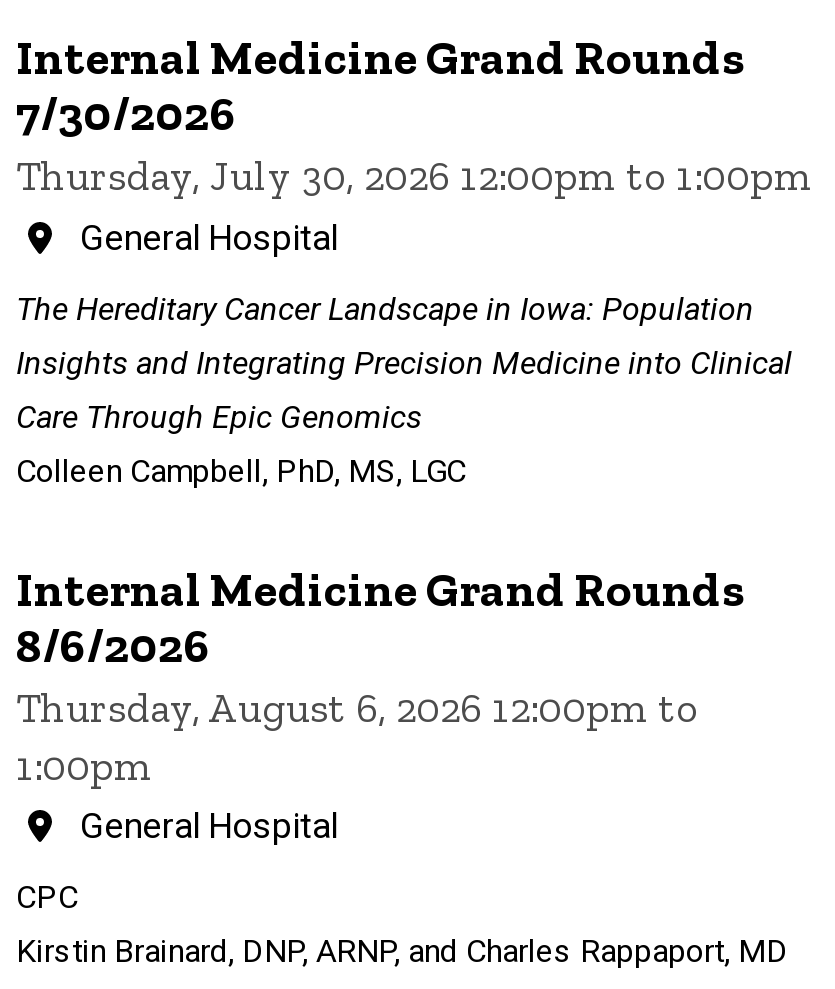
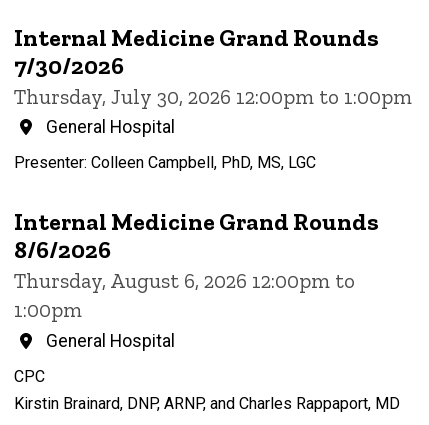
- The Hereditary Cancer Landscape in Iowa: Population
- Insights and Integrating Precision Medicine into Clinical
- Care Through Epic Genomics
- Colleen Campbell, PhD, MS, LGC
+ Presenter: Colleen Campbell, PhD, MS, LGC
